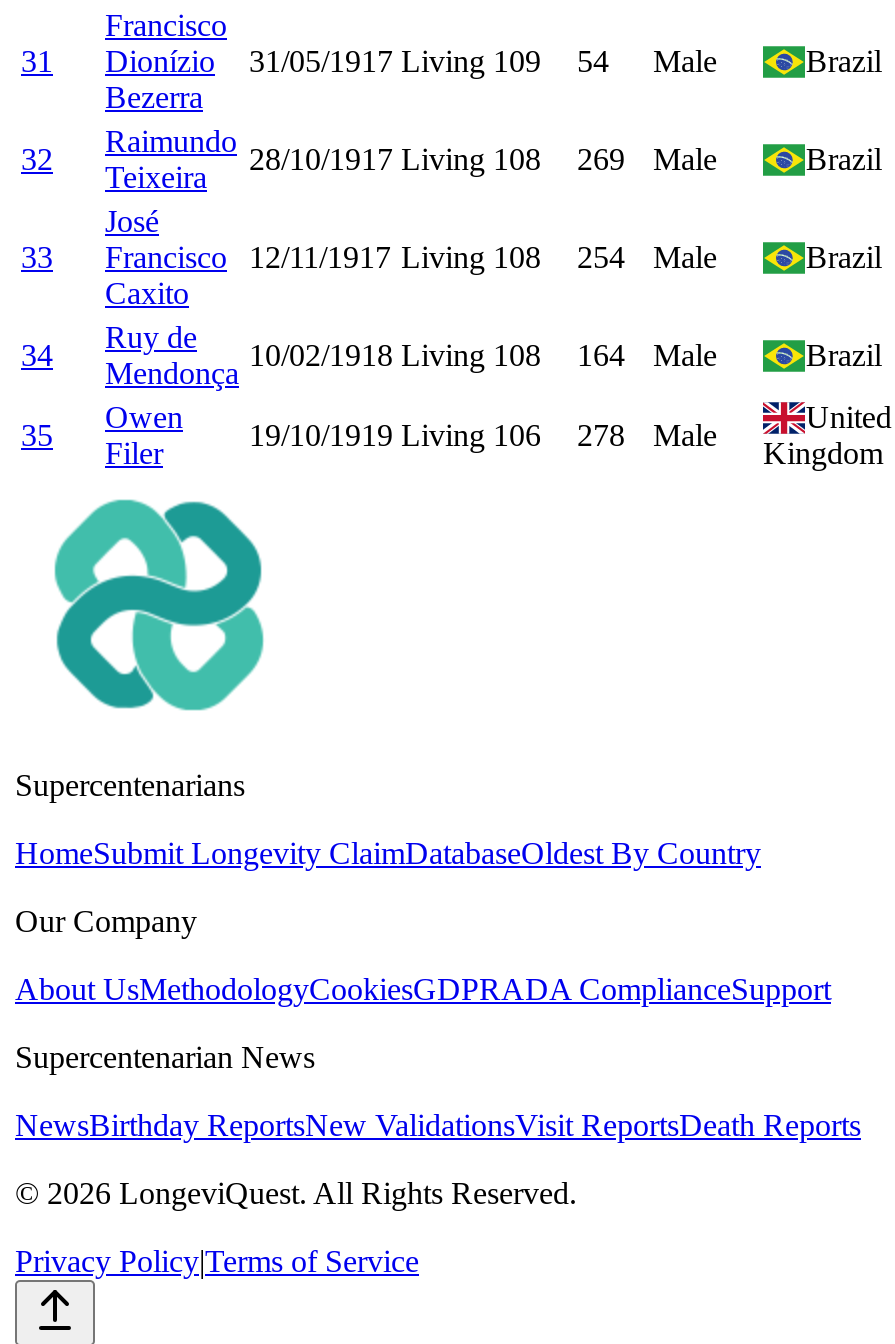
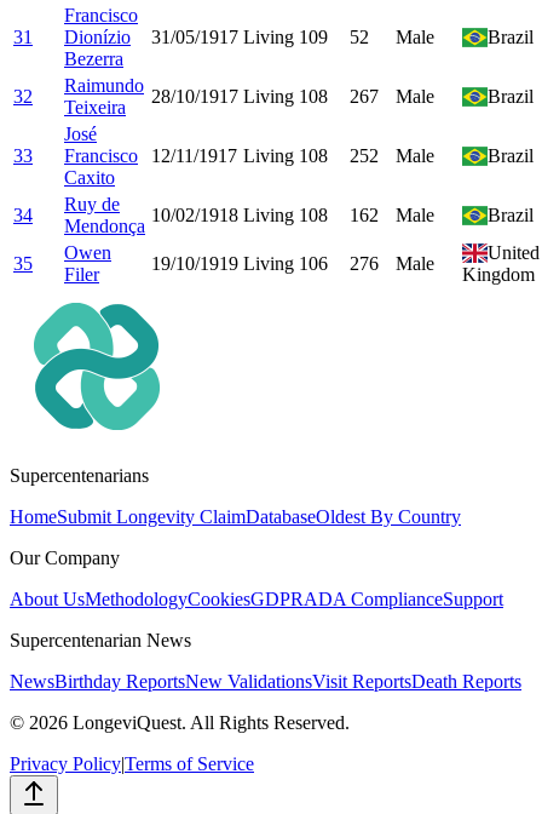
- 31 Dionízio 31/05/1917 Living 109 54 Male
+ 31 Dionízio 31/05/1917 Living 109 52 Male

- 28/10/1917 Living 108 269 Male
+ 28/10/1917 Living 108 267 Male

- 33 Francisco 12/11/1917 Living 108 254 Male
+ 33 Francisco 12/11/1917 Living 108 252 Male

- 10/02/1918 Living 108 164 Male
+ 10/02/1918 Living 108 162 Male

- 19/10/1919 Living 106 278 Male
+ 19/10/1919 Living 106 276 Male
